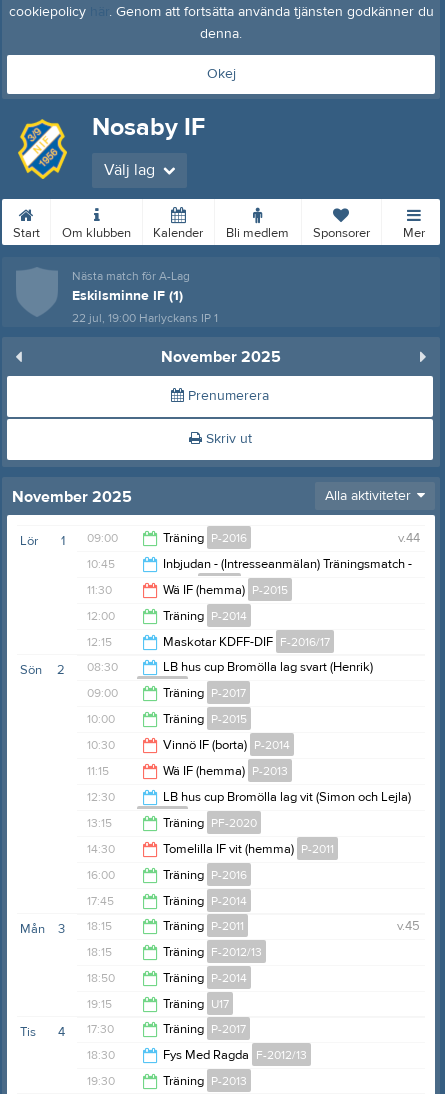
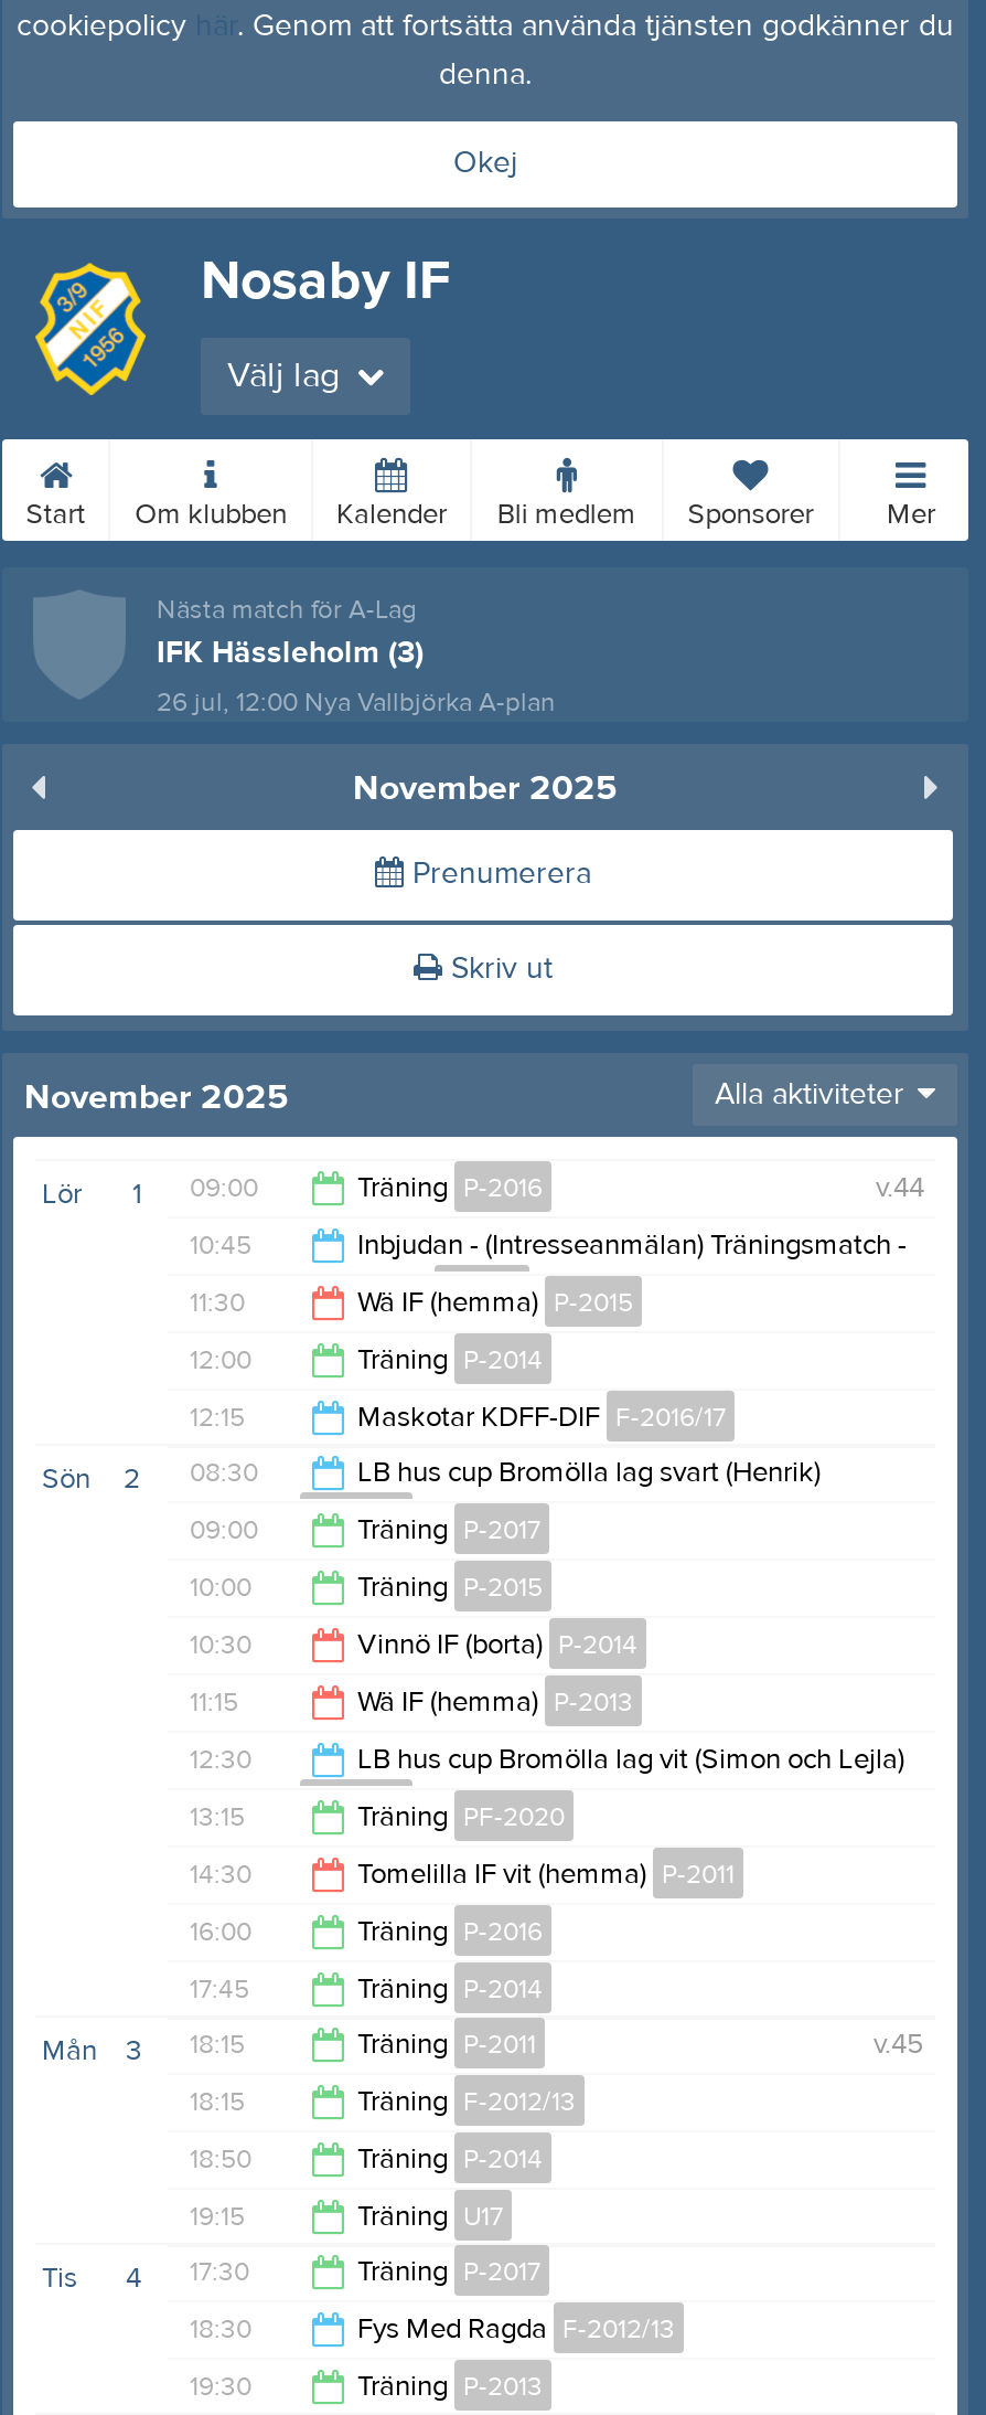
- Eskilsminne IF (1)
- 22 jul, 19:00 Harlyckans IP 1
+ IFK Hässleholm (3)
+ 26 jul, 12:00 Nya Vallbjörka A-plan
